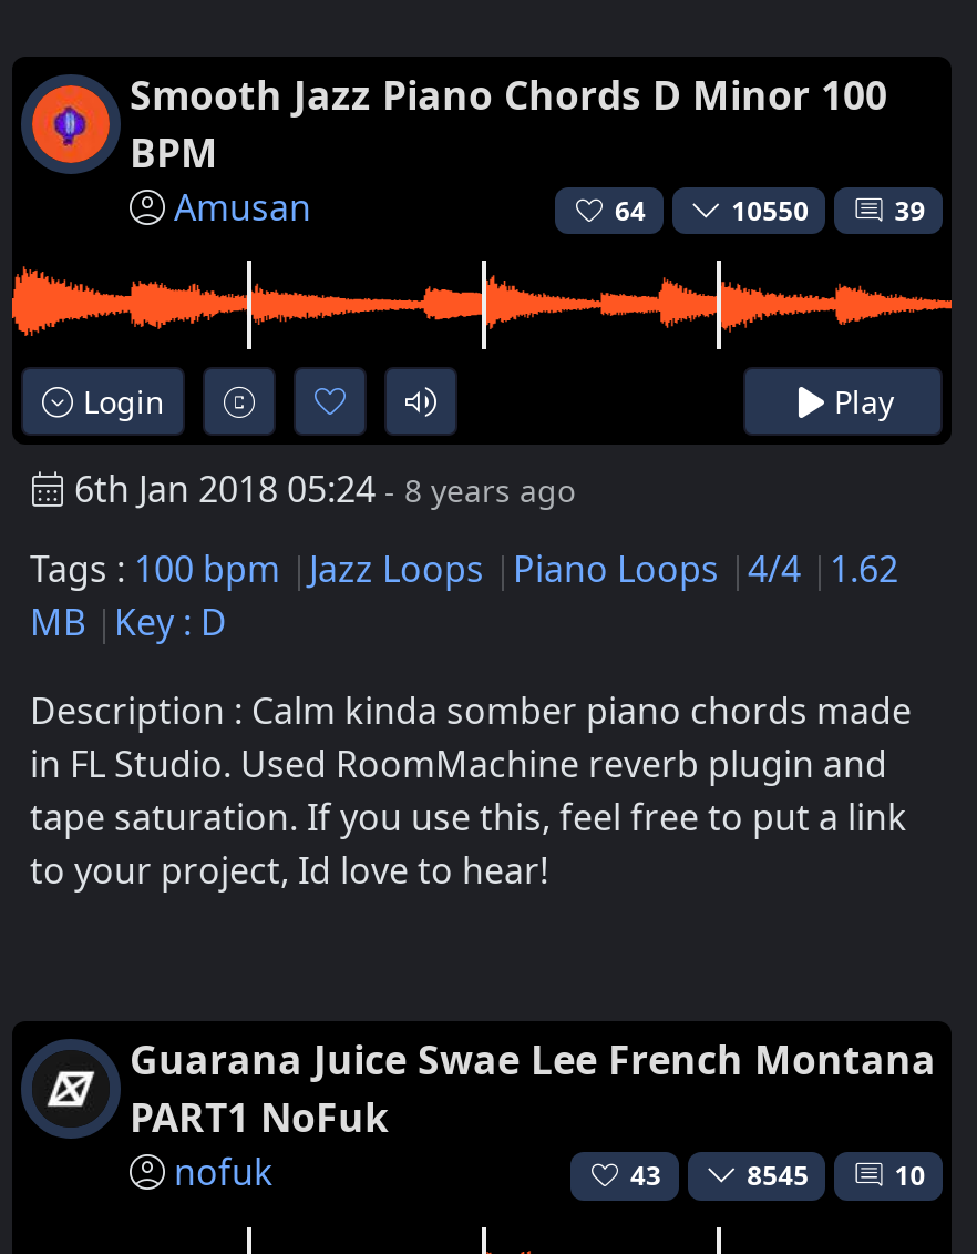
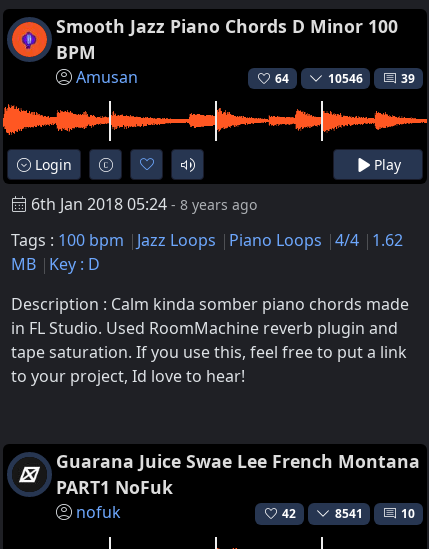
- 10550
+ 10546

- 43
+ 42

- 8545
+ 8541
